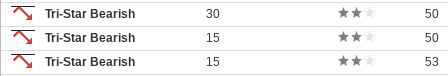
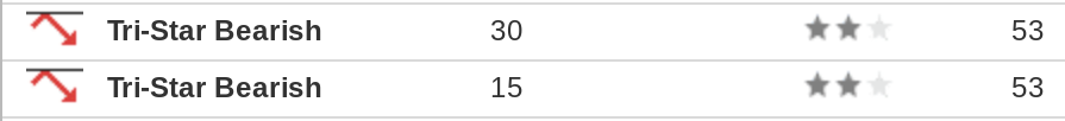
- 50
- Tri-Star Bearish
- 15
- 50
+ 53
